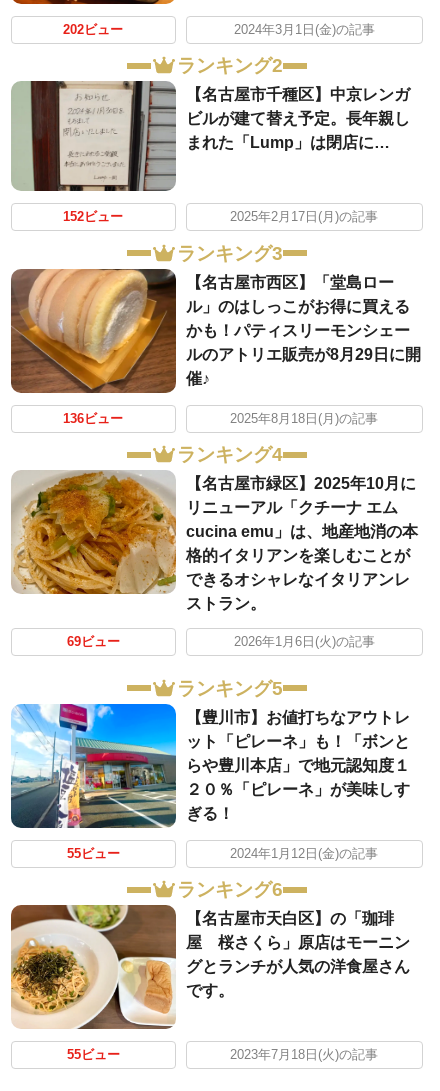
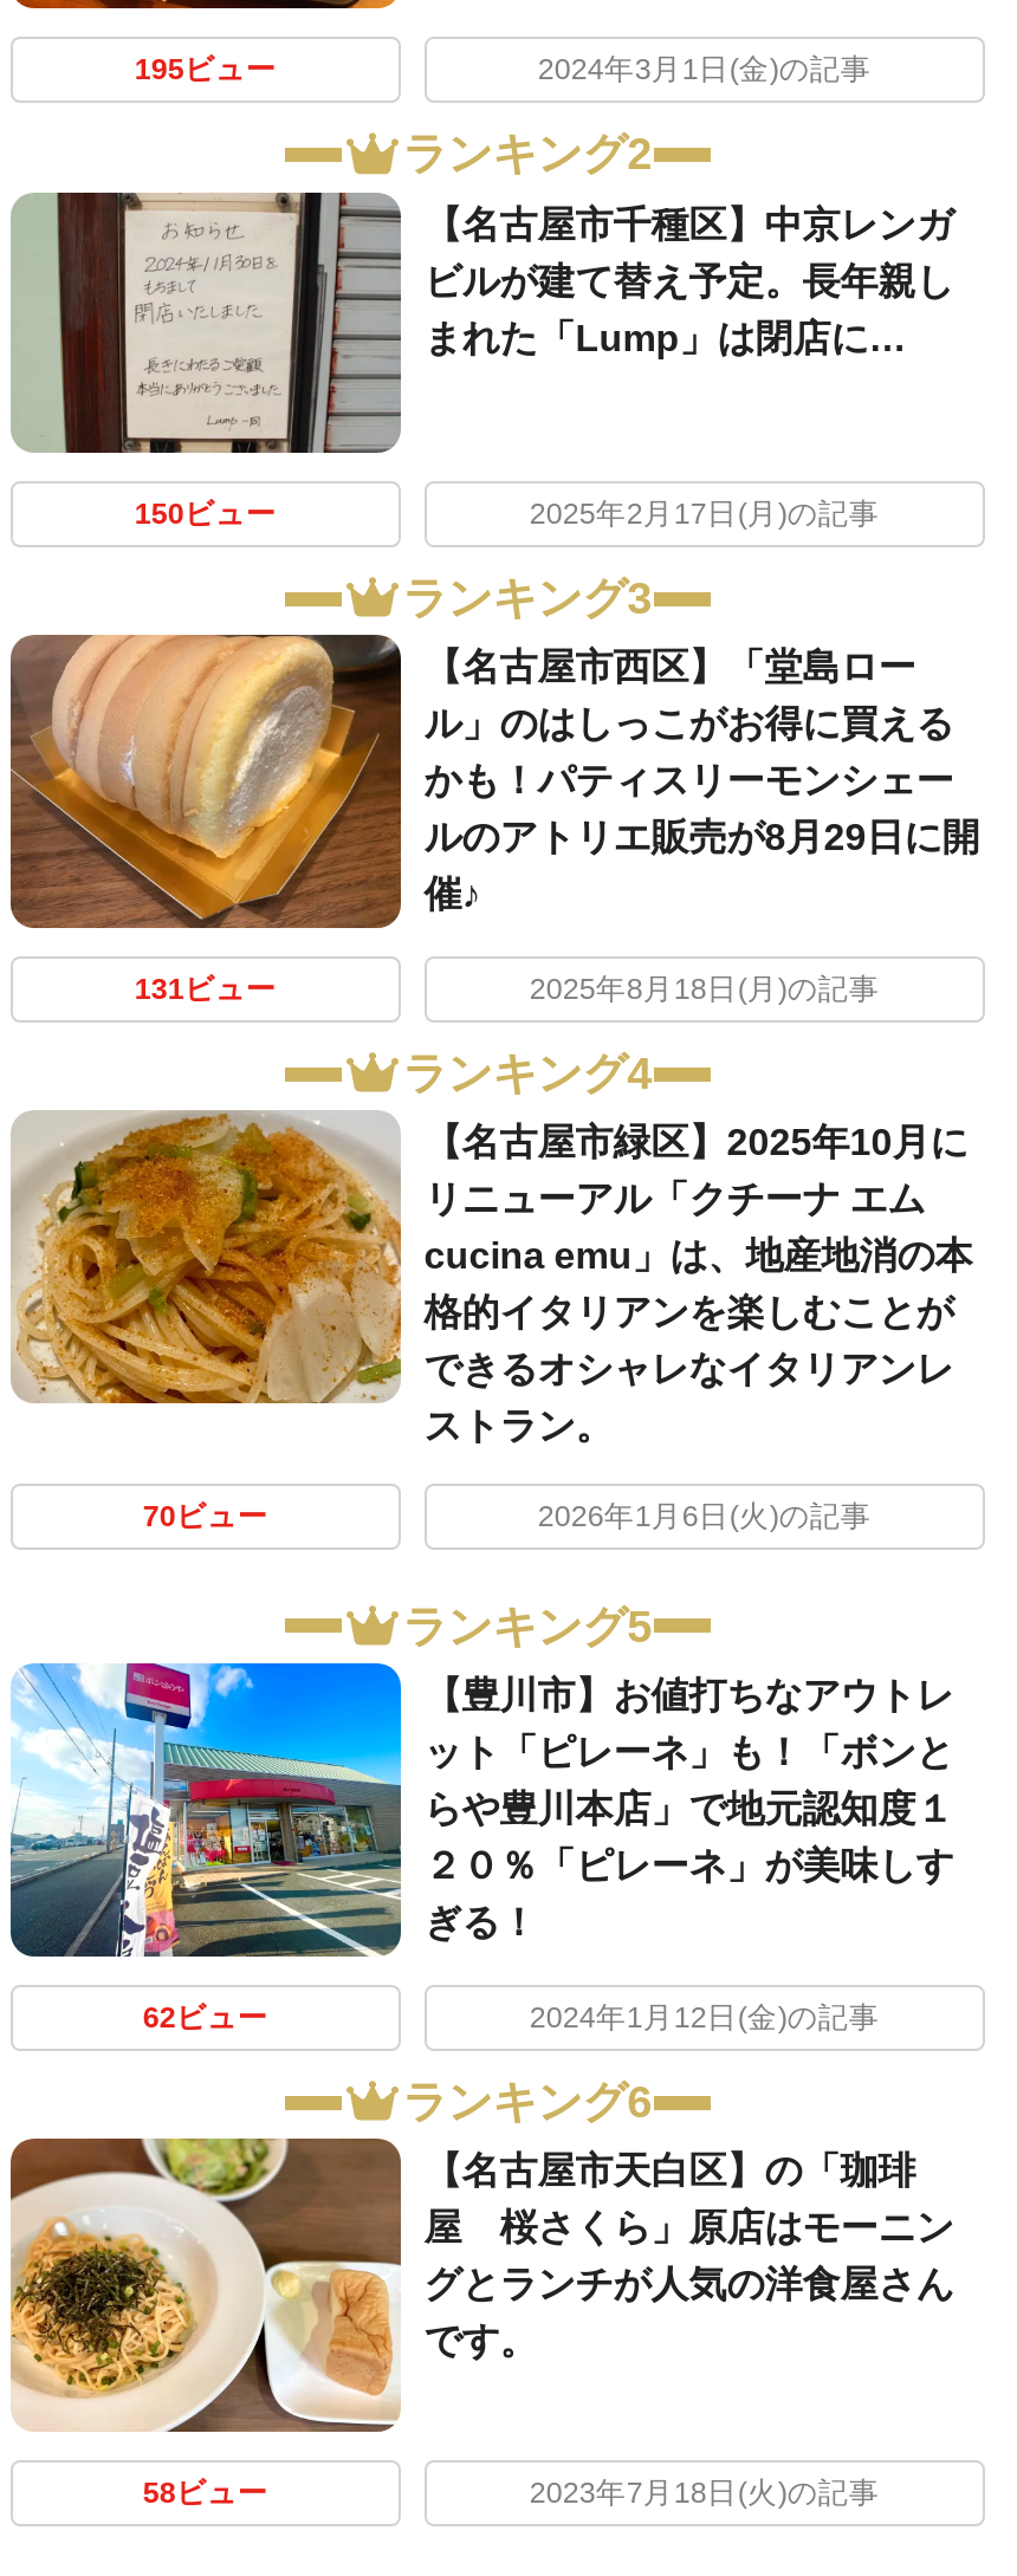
- 202ビュー
+ 195ビュー

- 152ビュー
+ 150ビュー

- 136ビュー
+ 131ビュー

- 69ビュー
+ 70ビュー

- 55ビュー
+ 62ビュー

- 55ビュー
+ 58ビュー
